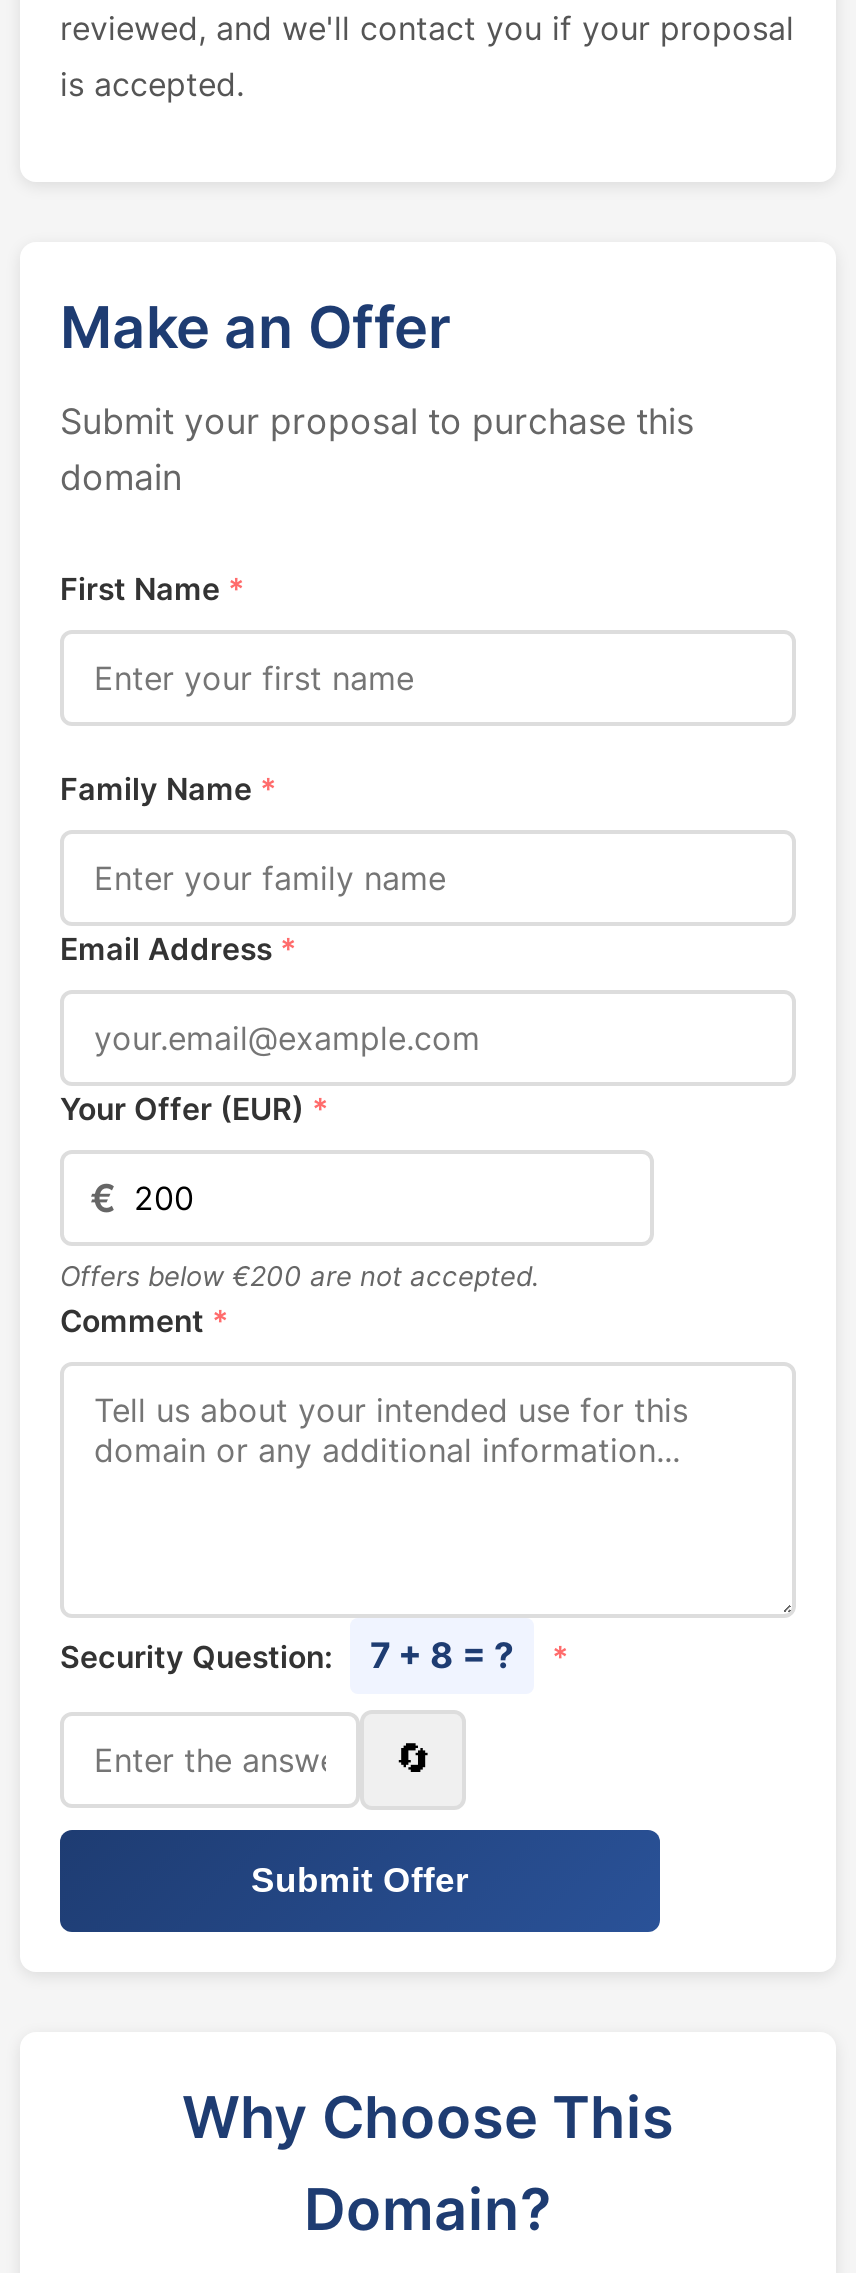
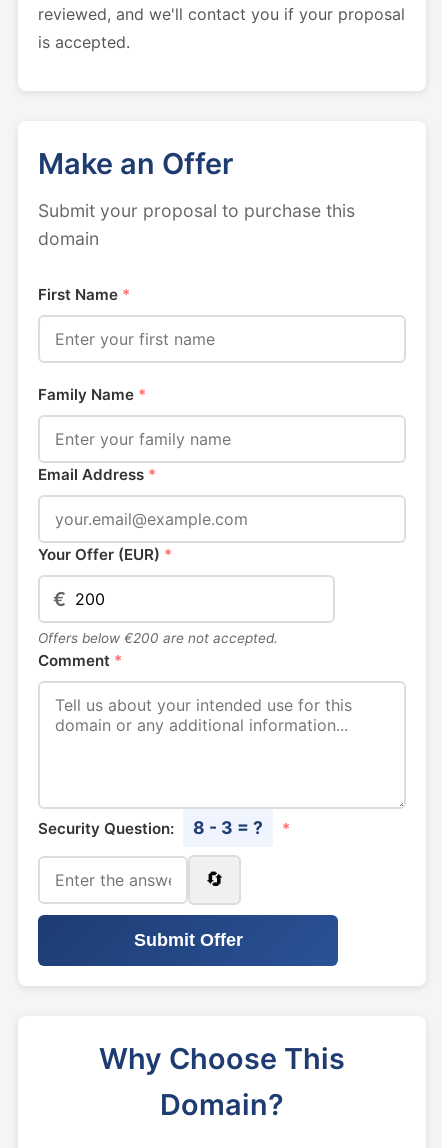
- 7 + 8 = ?
+ 8 - 3 = ?
